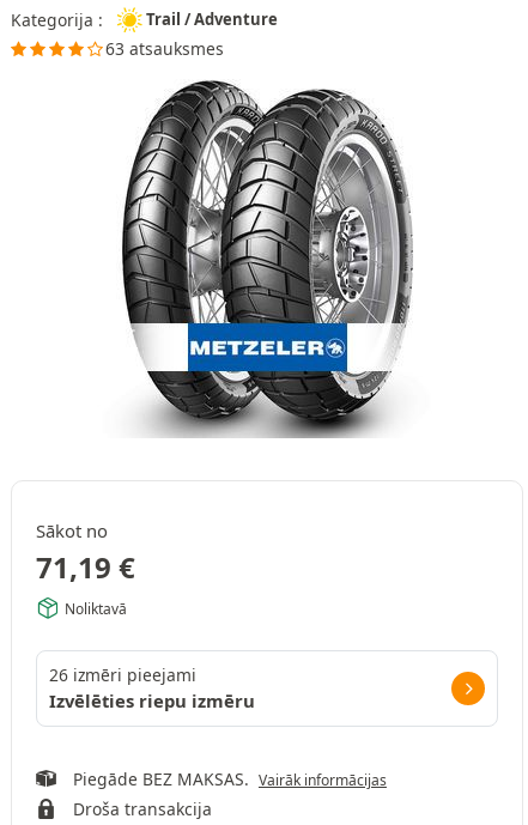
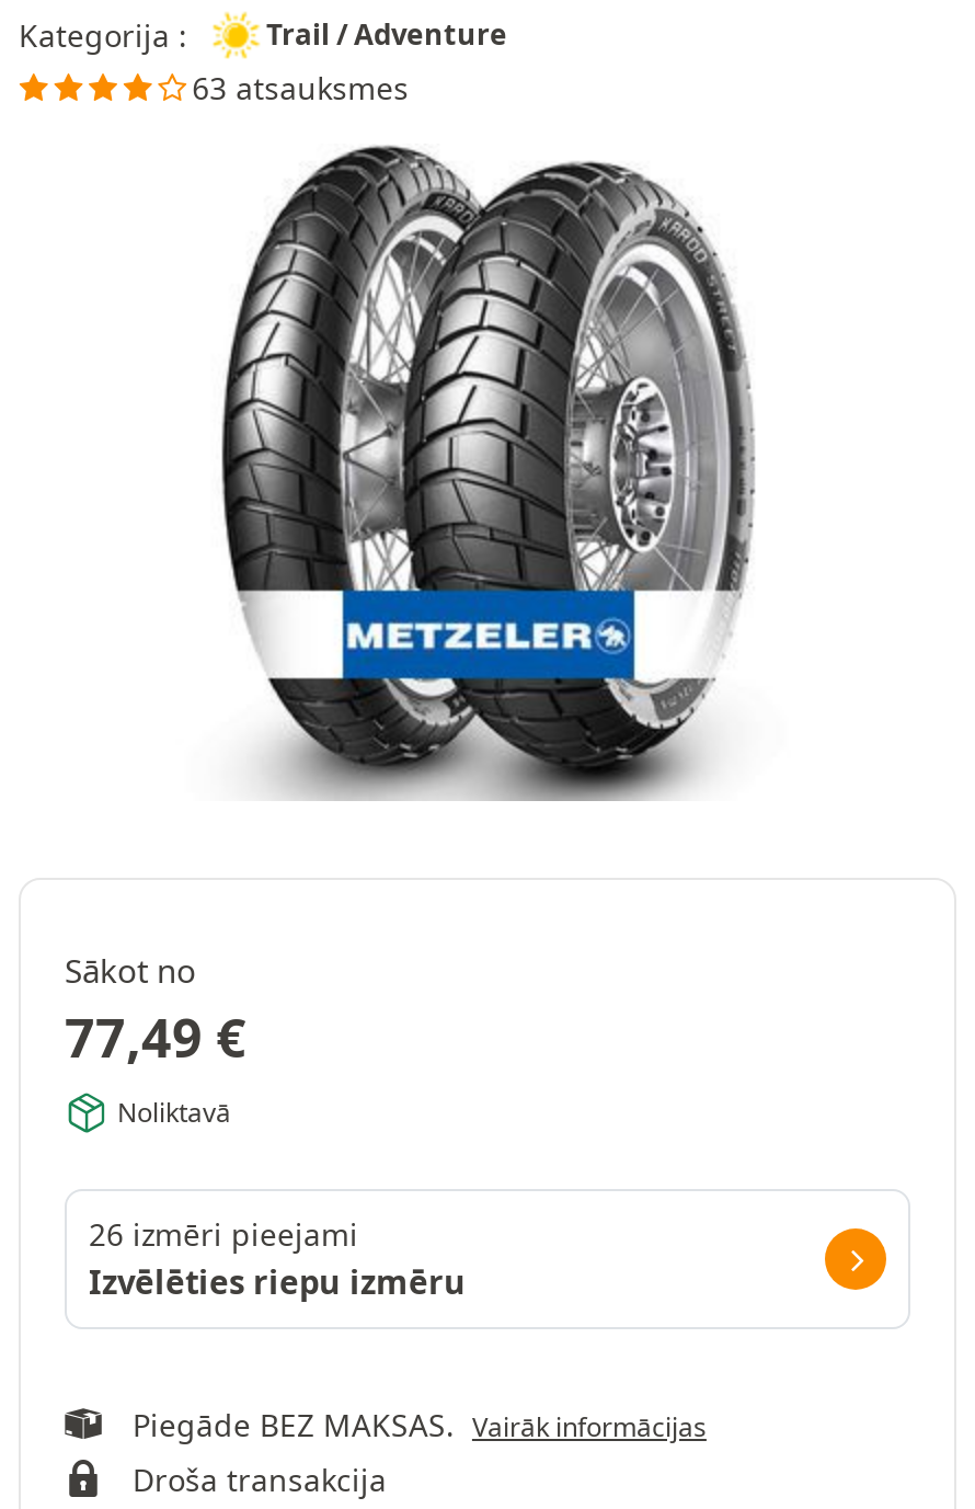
- 71,19 €
+ 77,49 €
